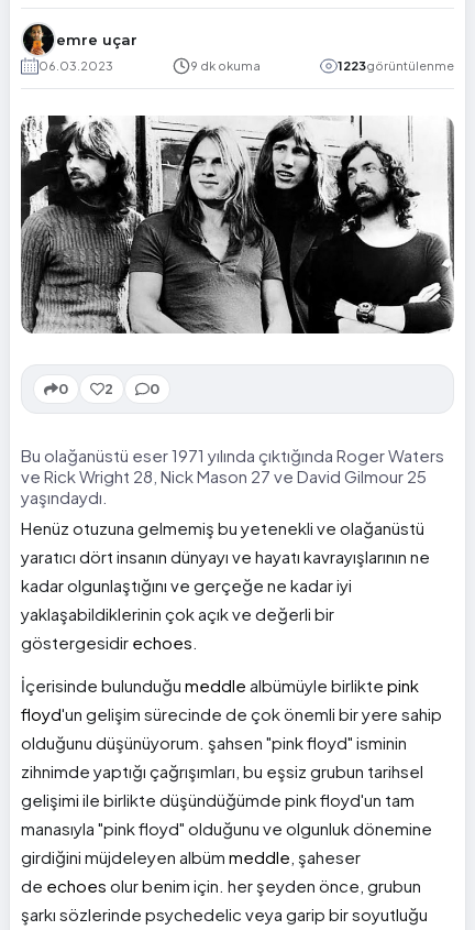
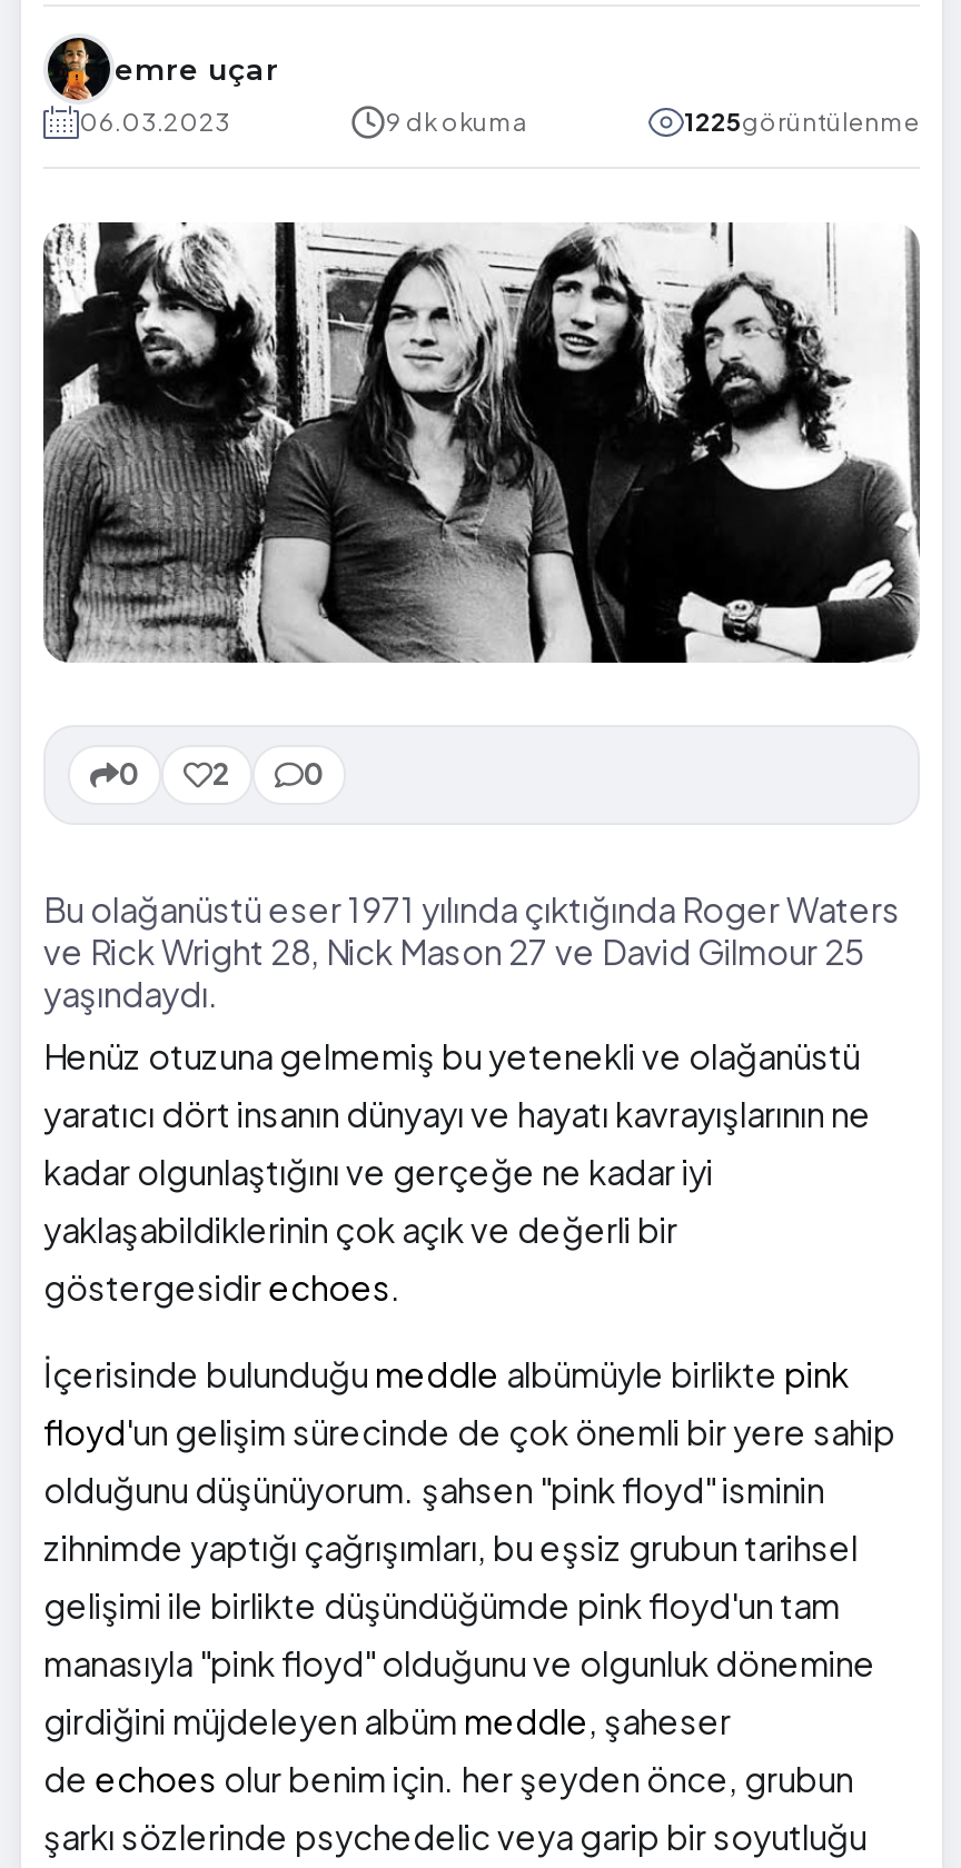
- 1223görüntülenme
+ 1225görüntülenme
